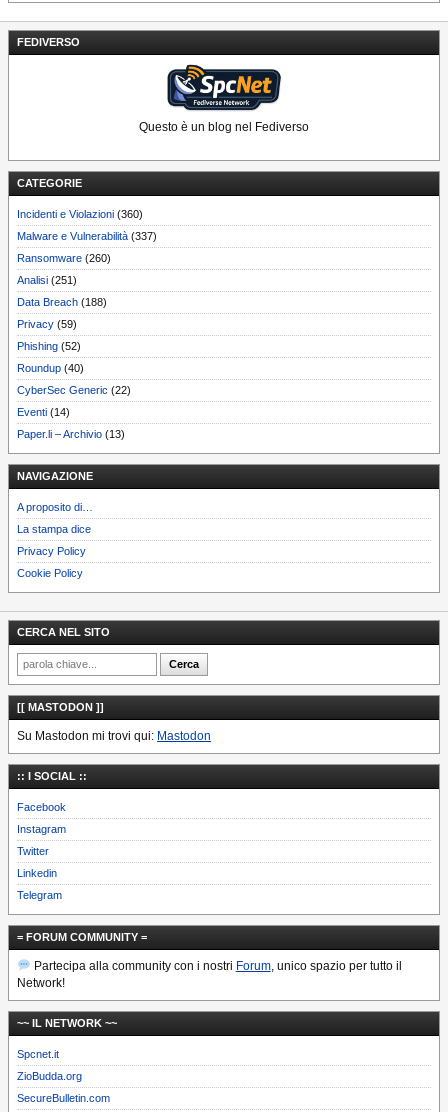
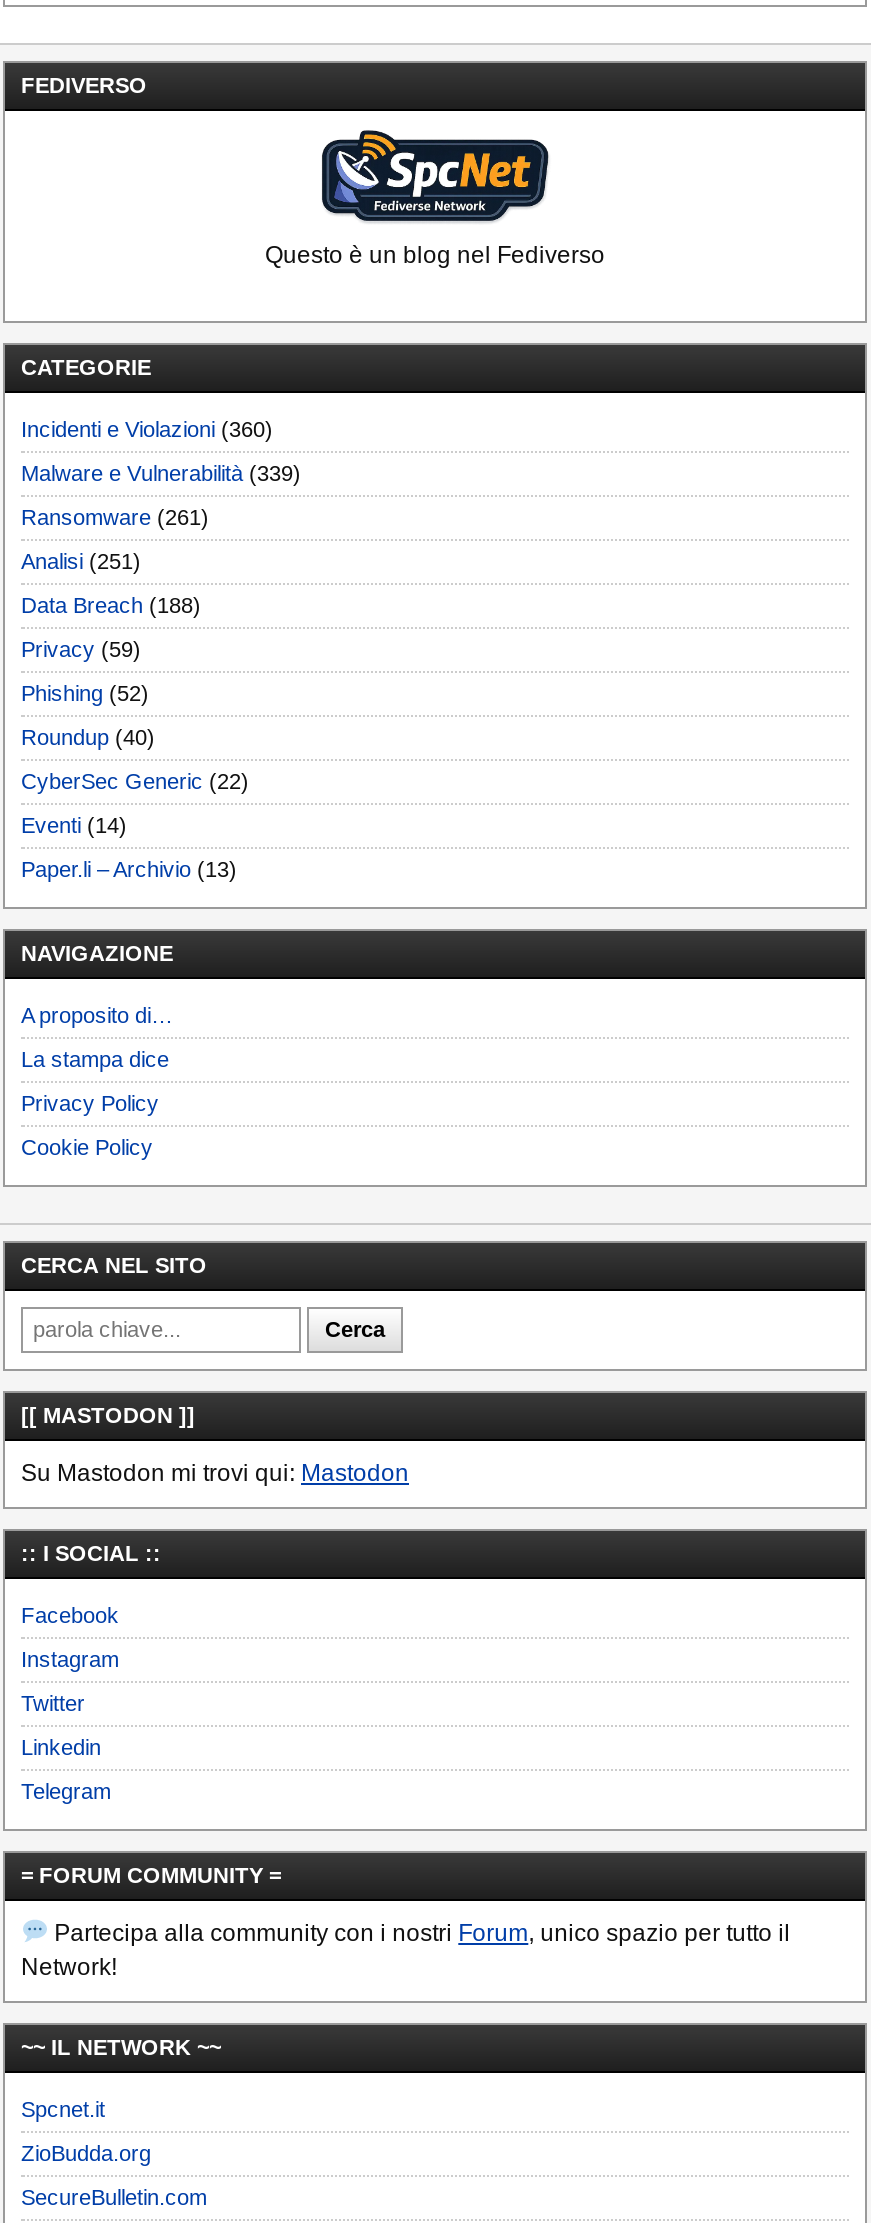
- Malware e Vulnerabilità (337)
+ Malware e Vulnerabilità (339)

- Ransomware (260)
+ Ransomware (261)
